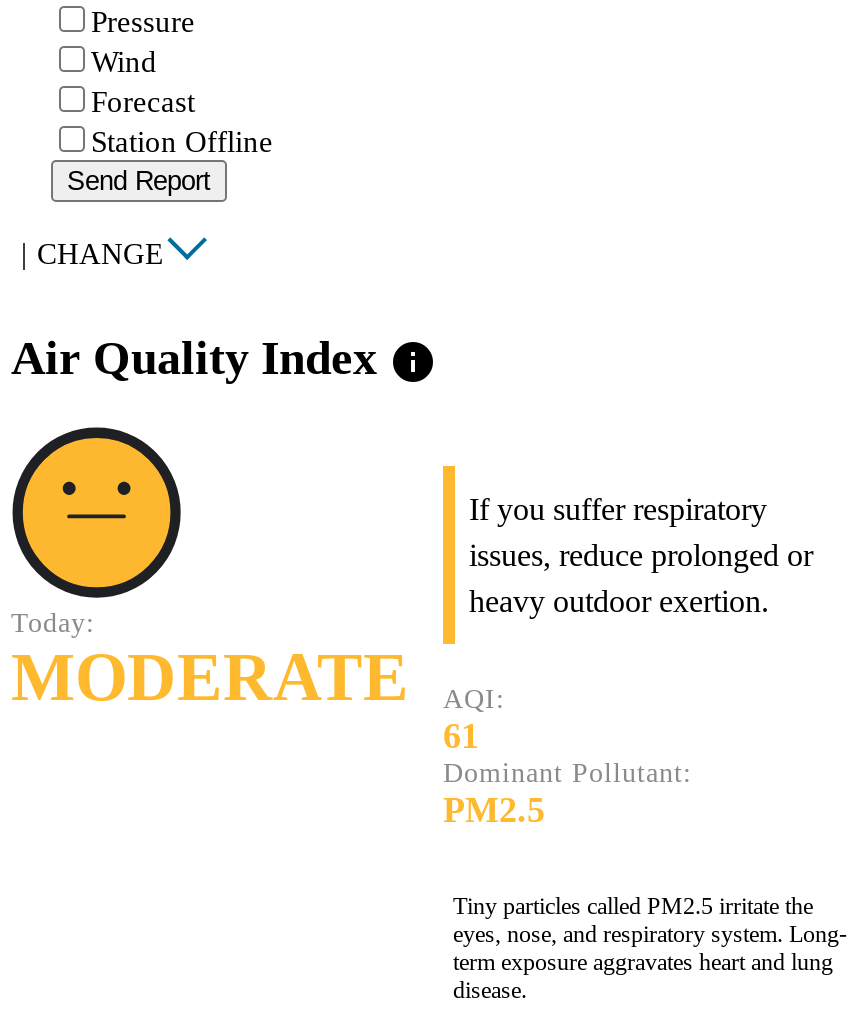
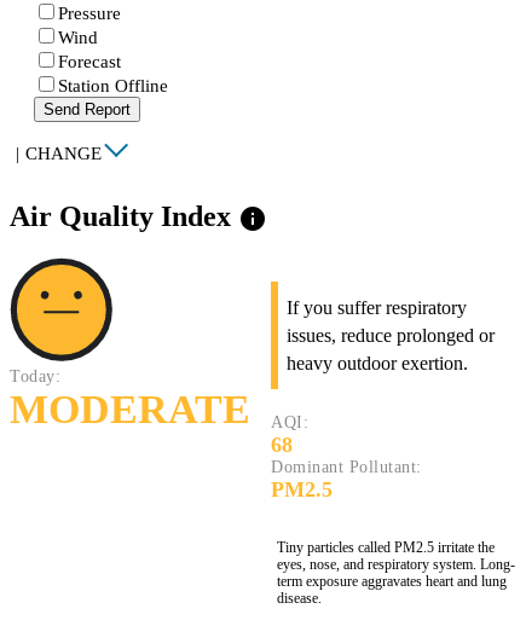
- 61
+ 68
